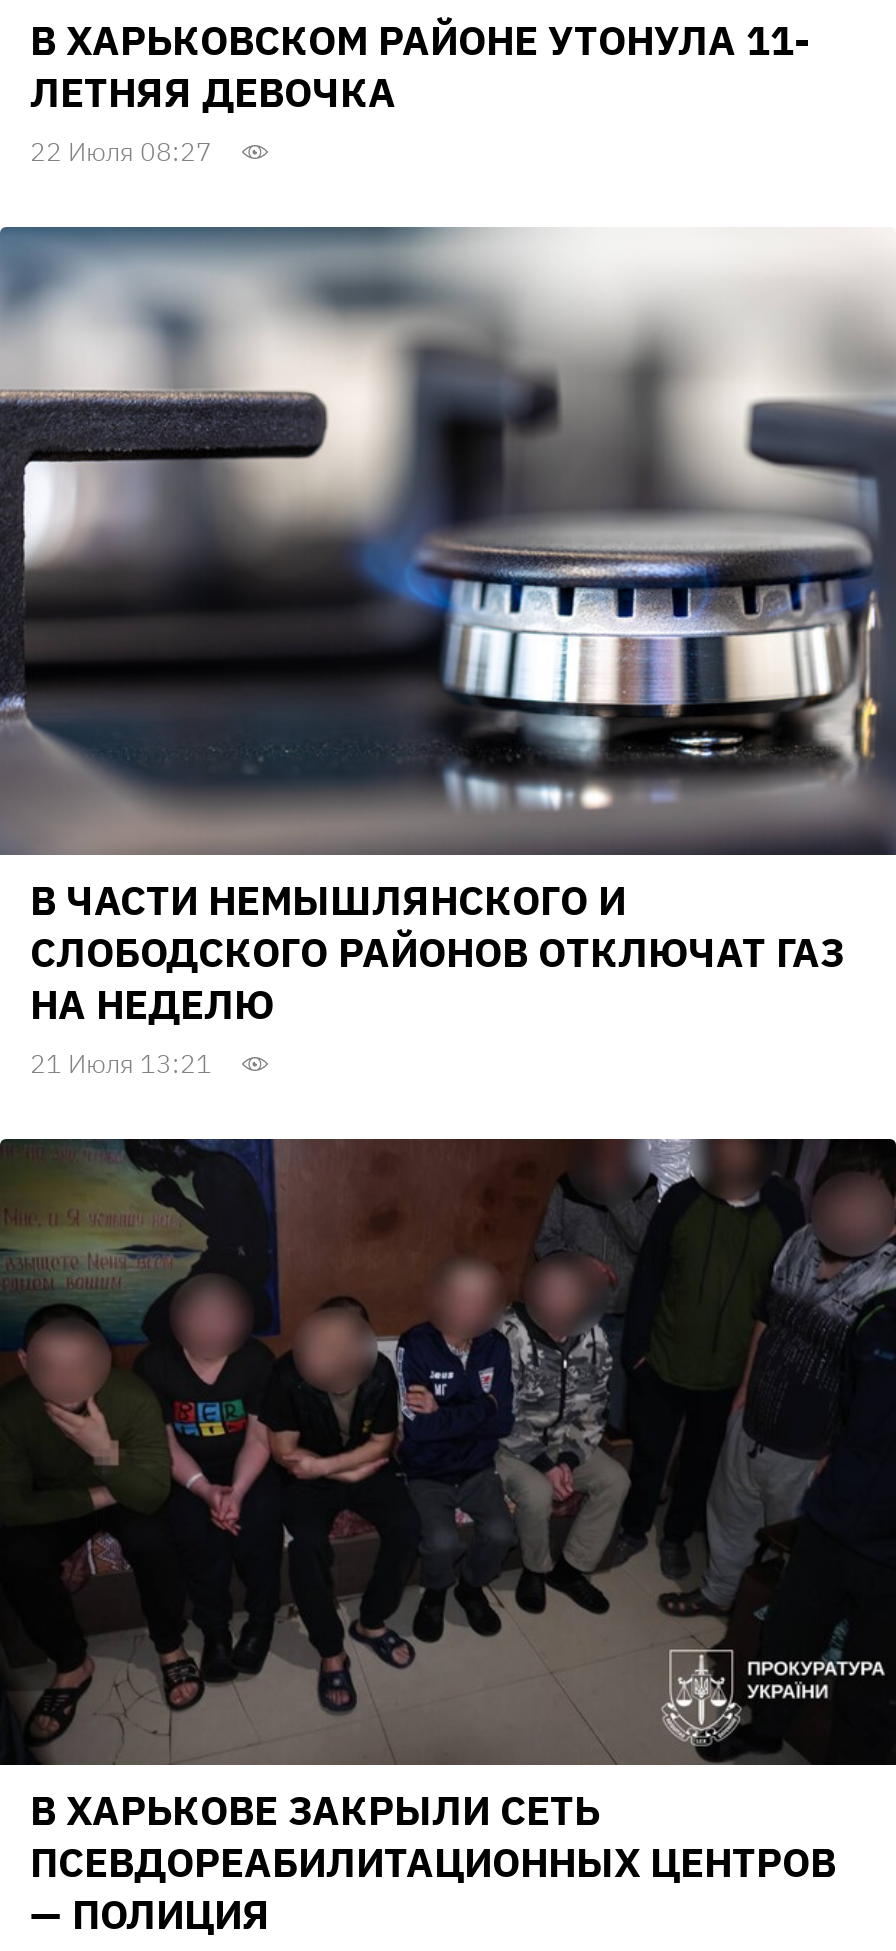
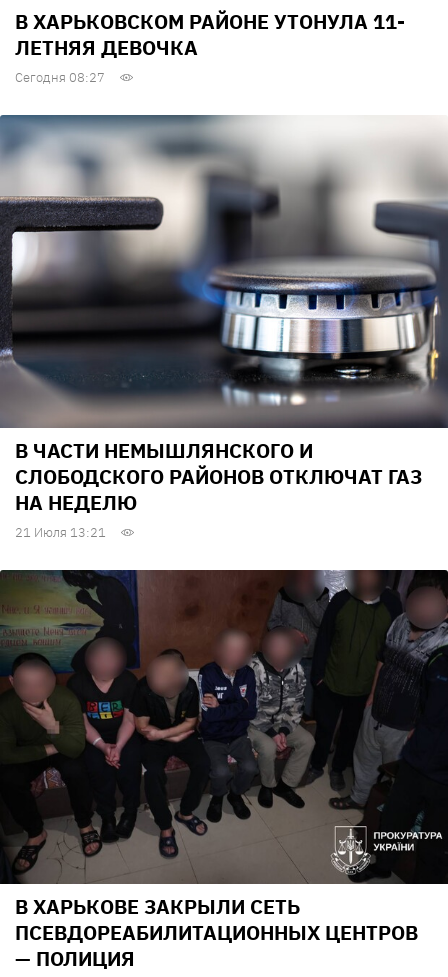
- 22 Июля 08:27
+ Сегодня 08:27
